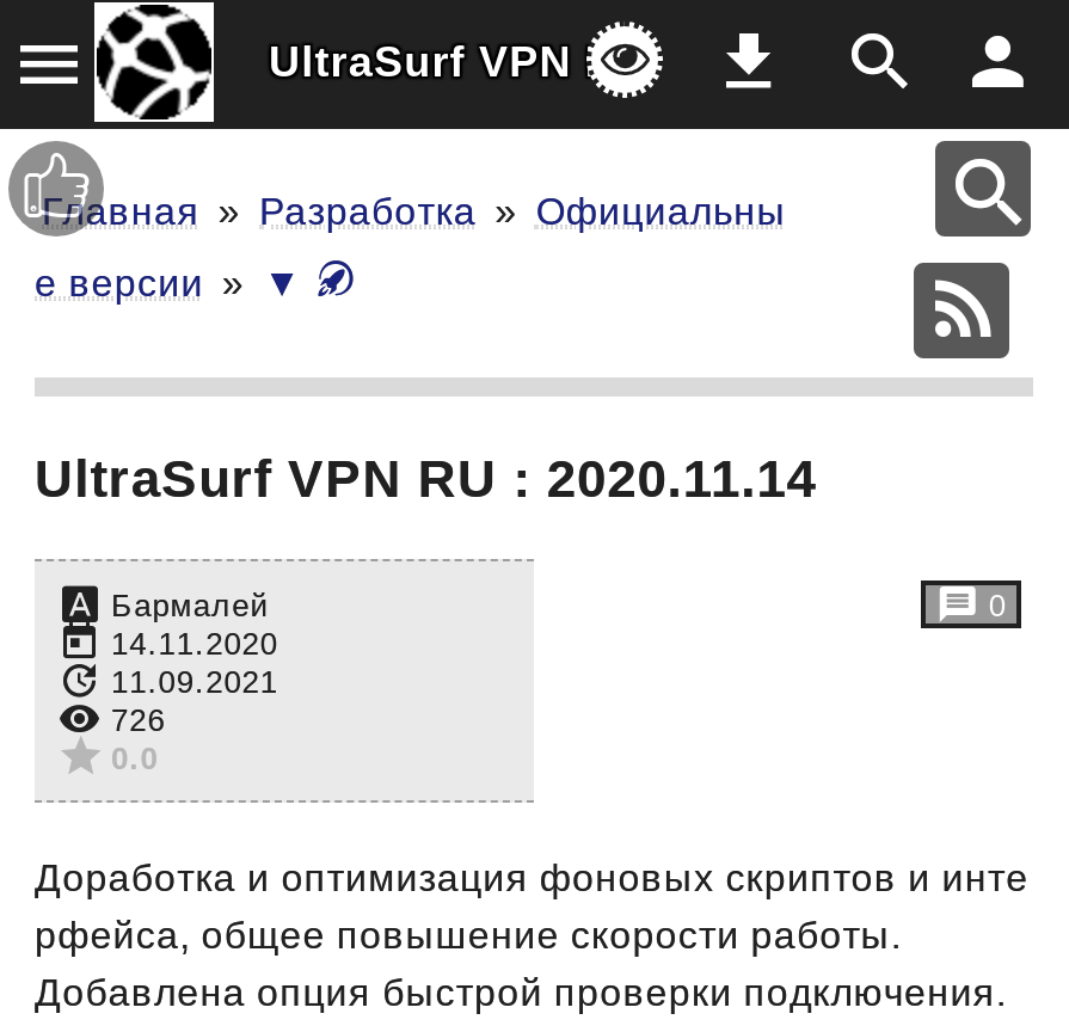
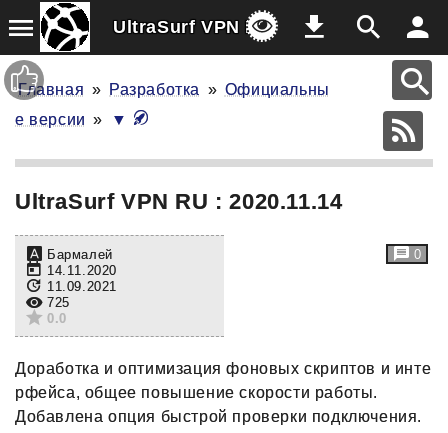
- 726
+ 725
